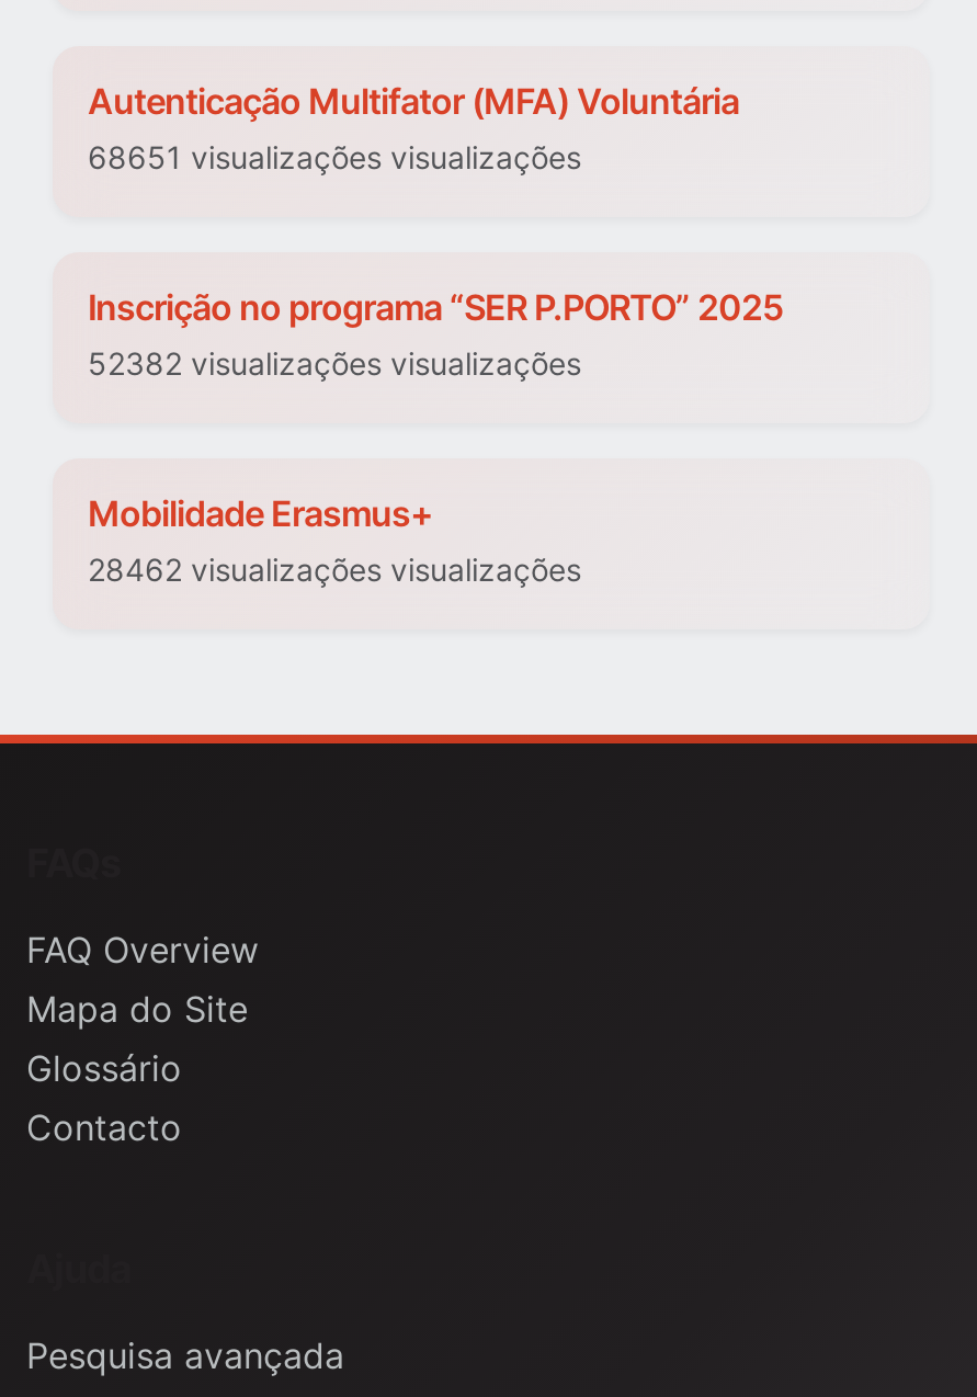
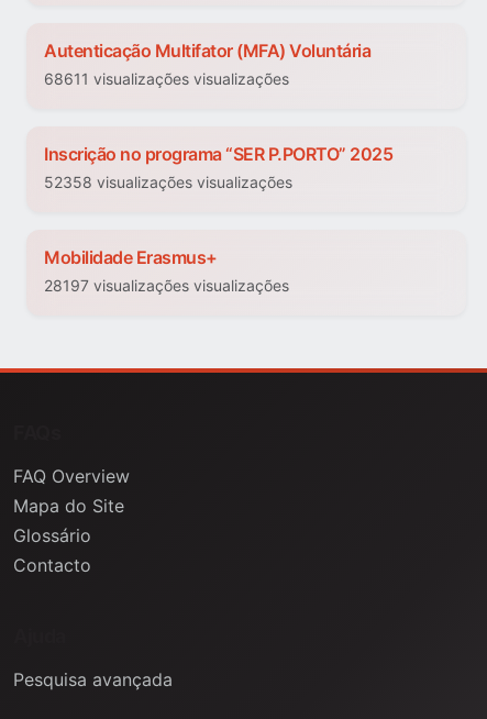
- 68651 visualizações visualizações
+ 68611 visualizações visualizações

- 52382 visualizações visualizações
+ 52358 visualizações visualizações

- 28462 visualizações visualizações
+ 28197 visualizações visualizações
